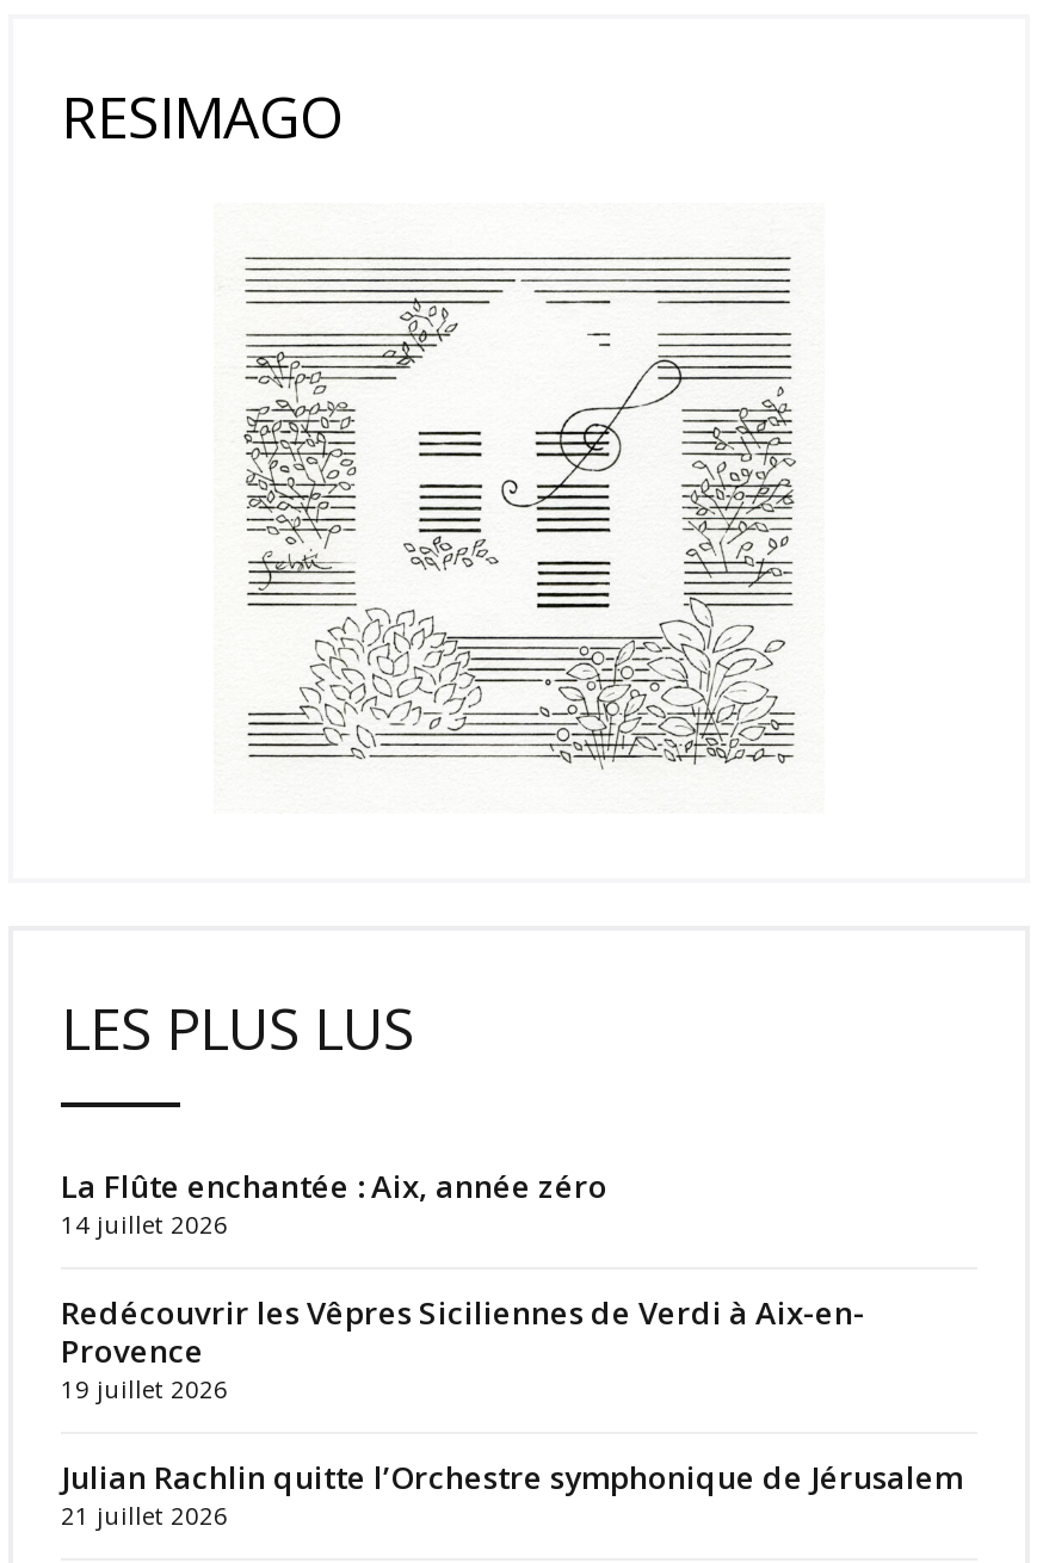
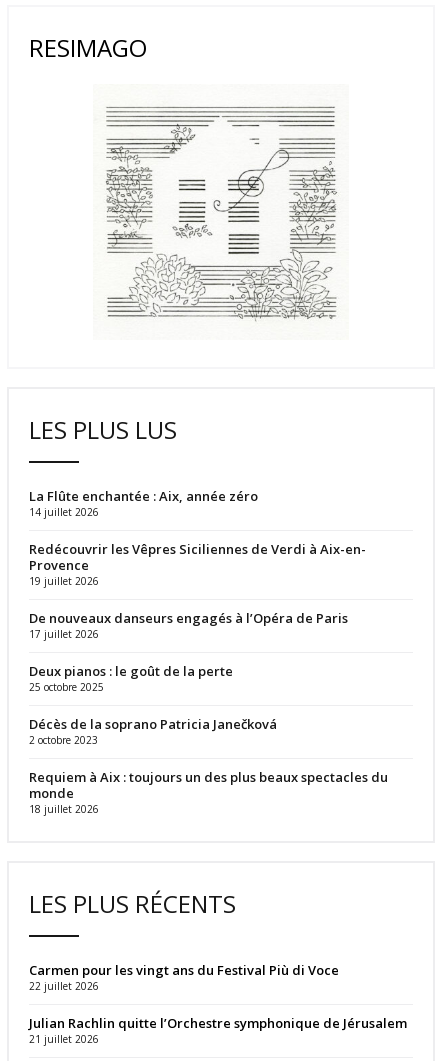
+ De nouveaux danseurs engagés à l’Opéra de Paris
+ 17 juillet 2026
+ Deux pianos : le goût de la perte
+ 25 octobre 2025
+ Décès de la soprano Patricia Janečková
+ 2 octobre 2023
+ Requiem à Aix : toujours un des plus beaux spectacles du
+ monde
+ 18 juillet 2026
+ LES PLUS RÉCENTS
+ Carmen pour les vingt ans du Festival Più di Voce
+ 22 juillet 2026
